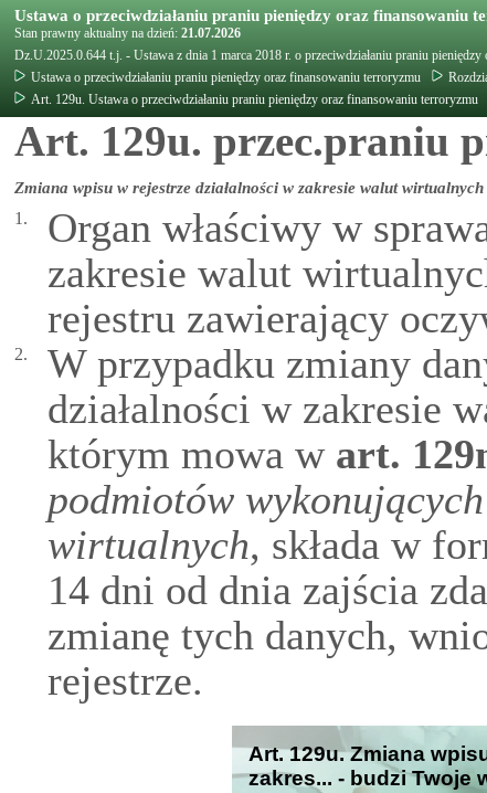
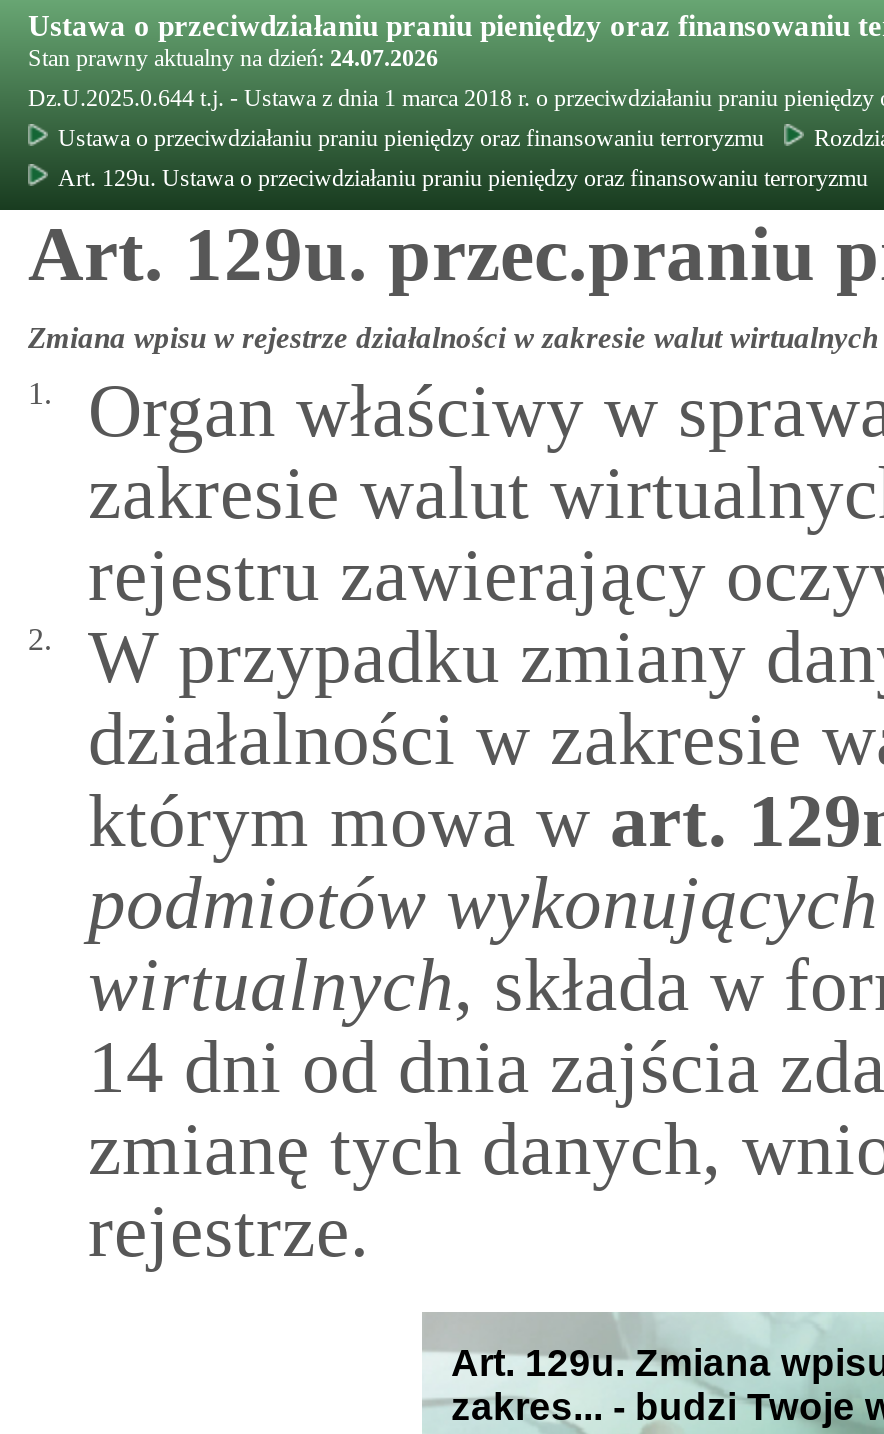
- Stan prawny aktualny na dzień: 21.07.2026
+ Stan prawny aktualny na dzień: 24.07.2026
